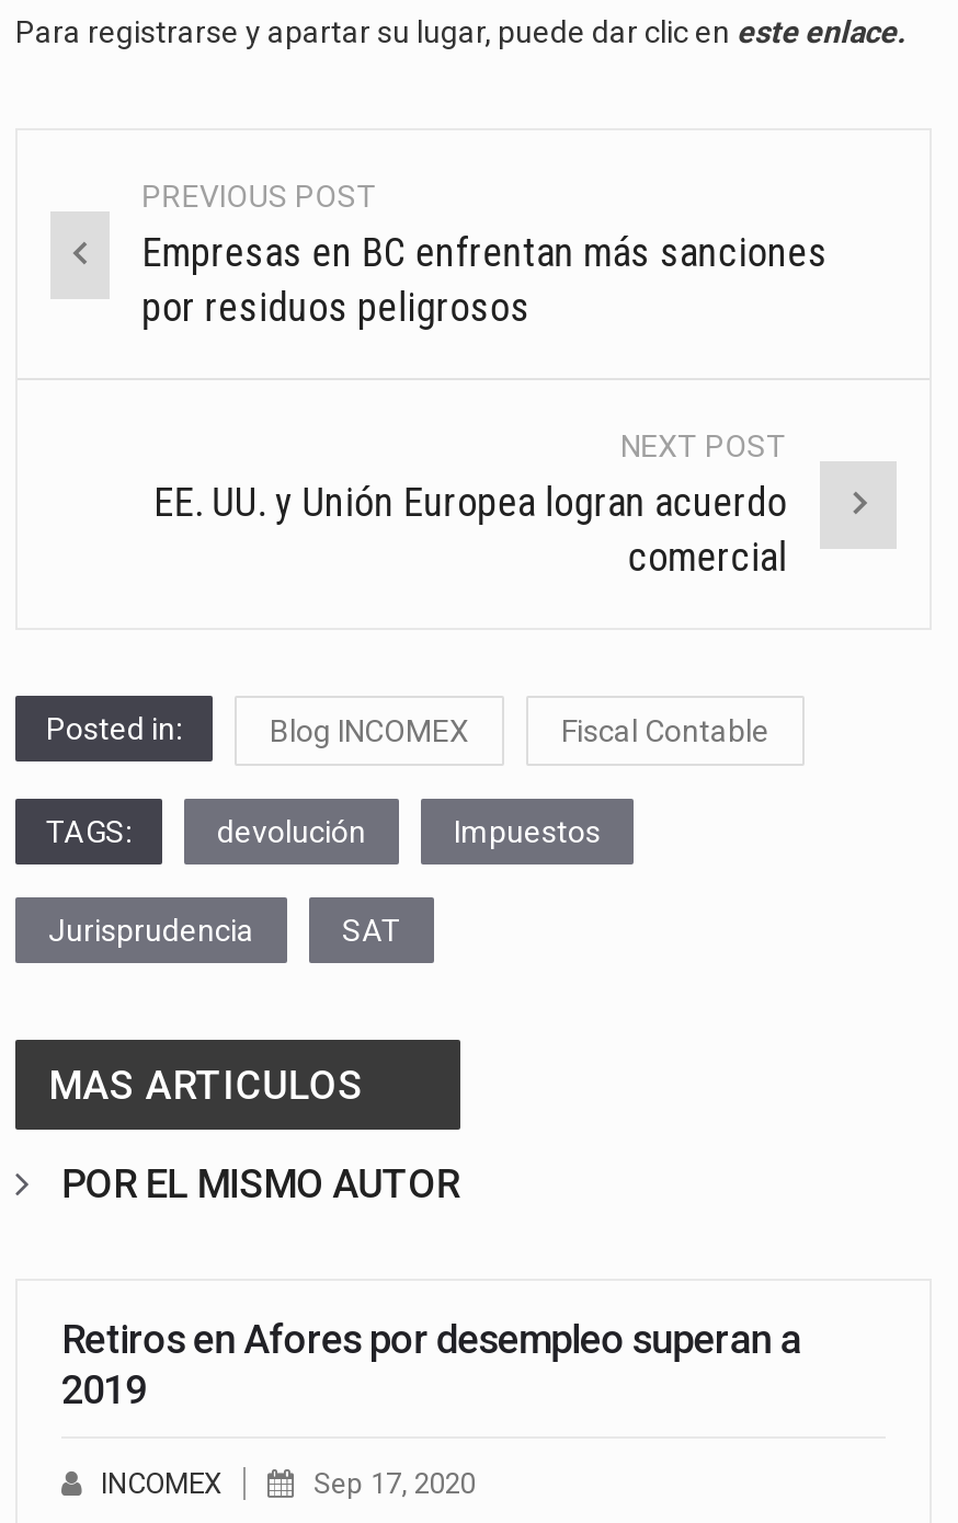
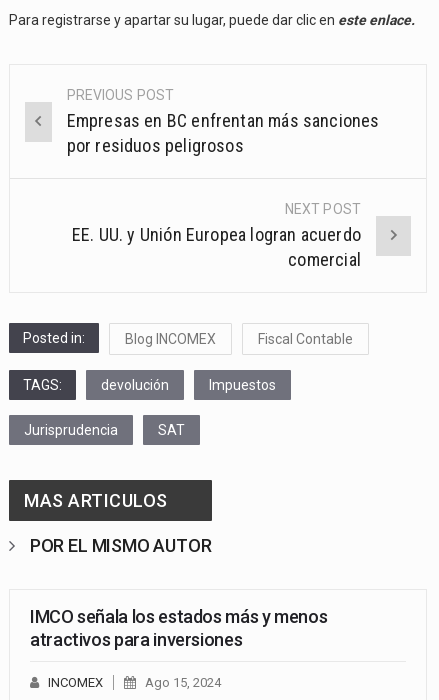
- Retiros en Afores por desempleo superan a
- 2019
+ IMCO señala los estados más y menos
+ atractivos para inversiones

- Sep 17, 2020
+ Ago 15, 2024
